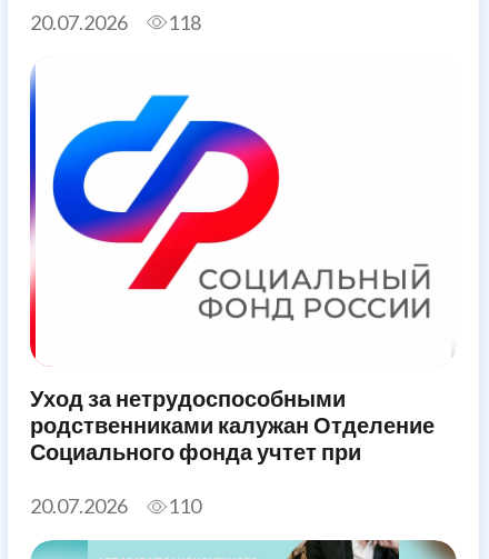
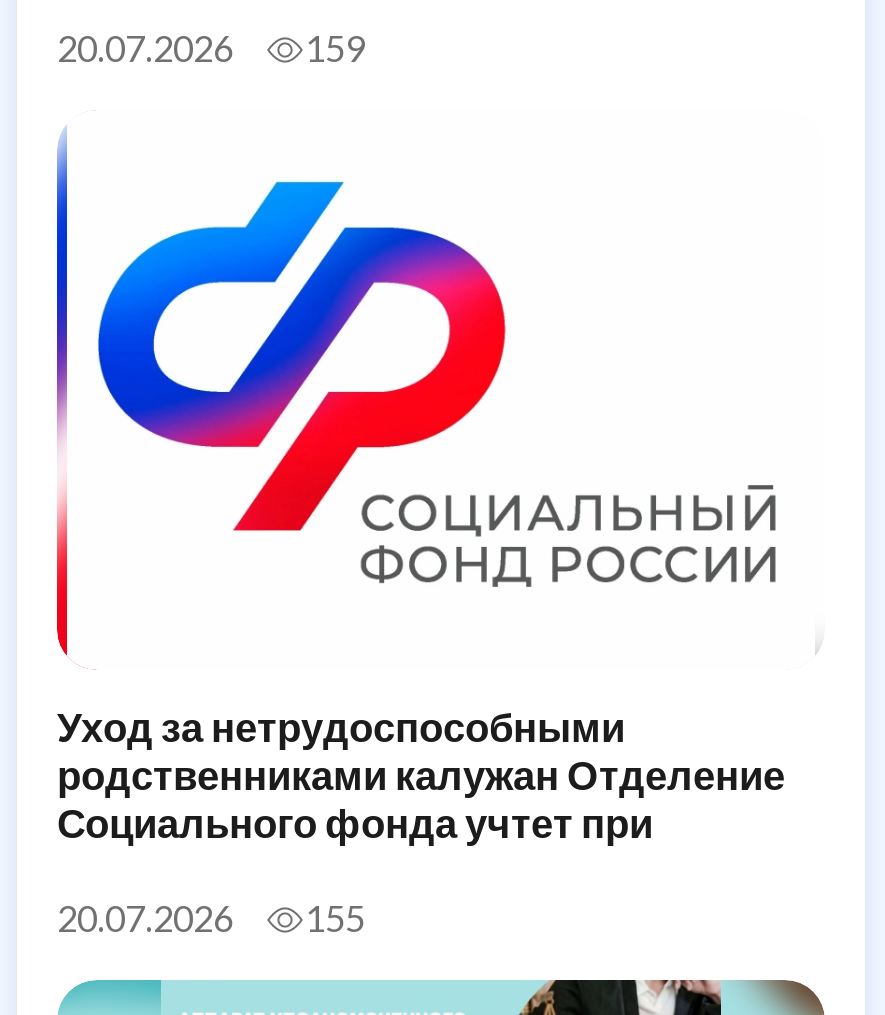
- 20.07.2026 118
+ 20.07.2026 159

- 20.07.2026 110
+ 20.07.2026 155
